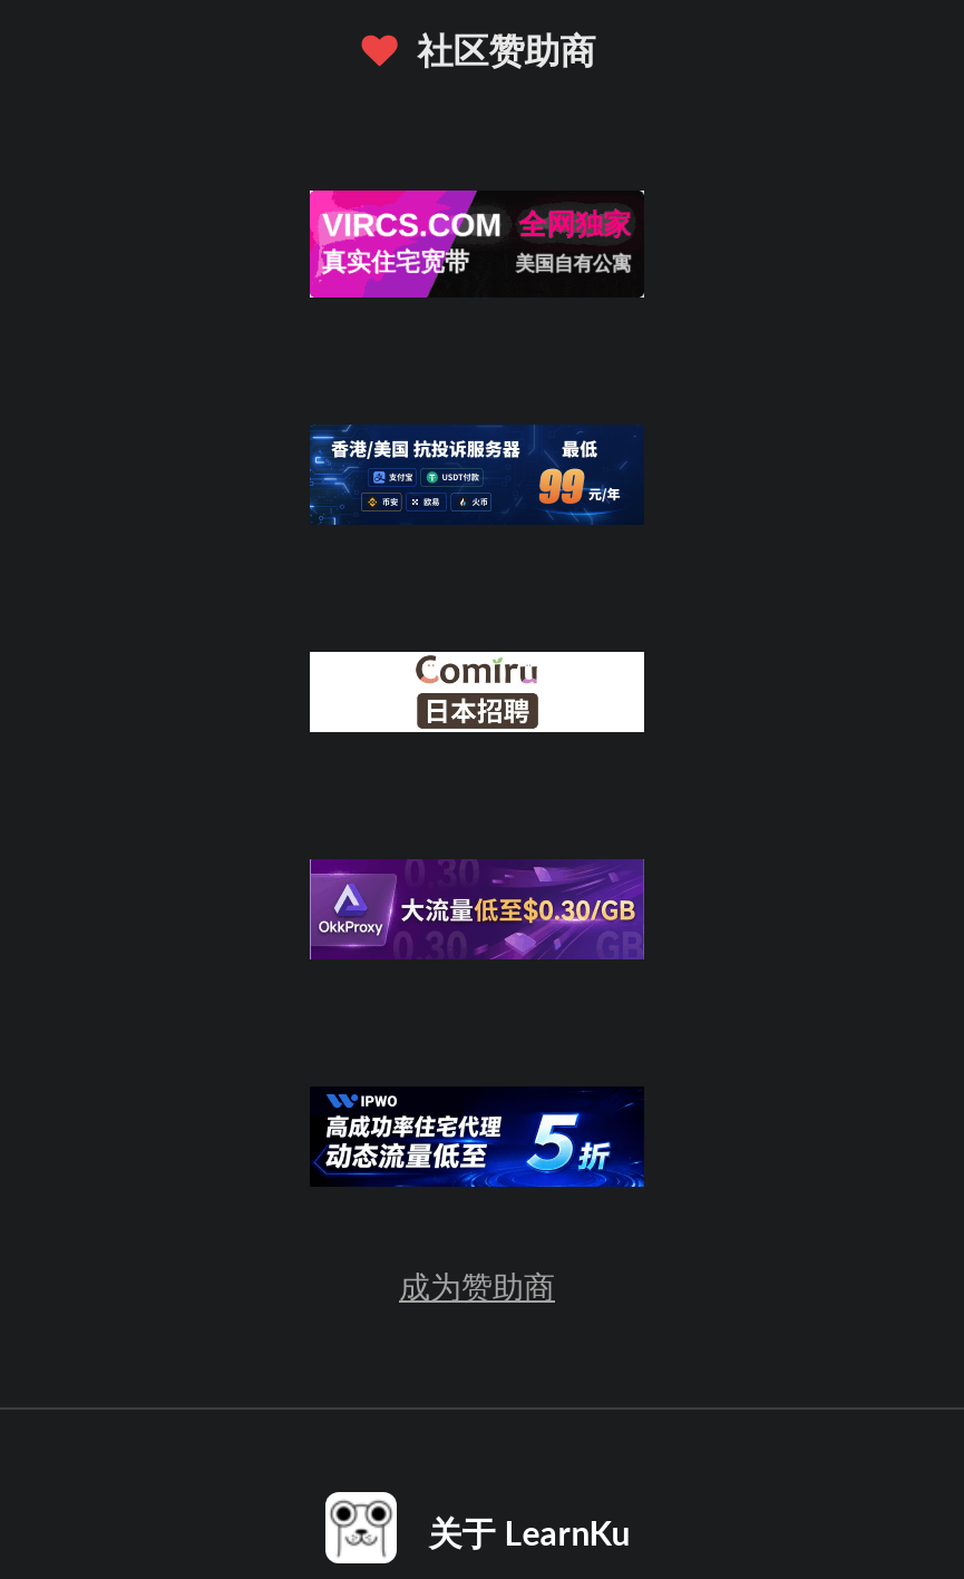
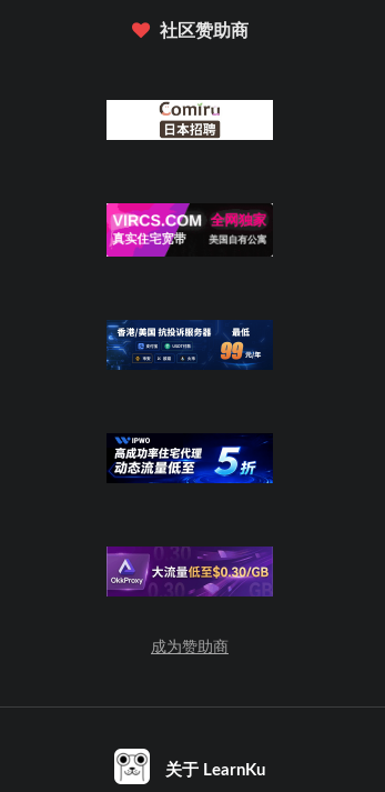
- [image]
+ [image]

- [image]
+ [image]

- [image]
+ [image]

moved down: [image]

moved up: [image]
